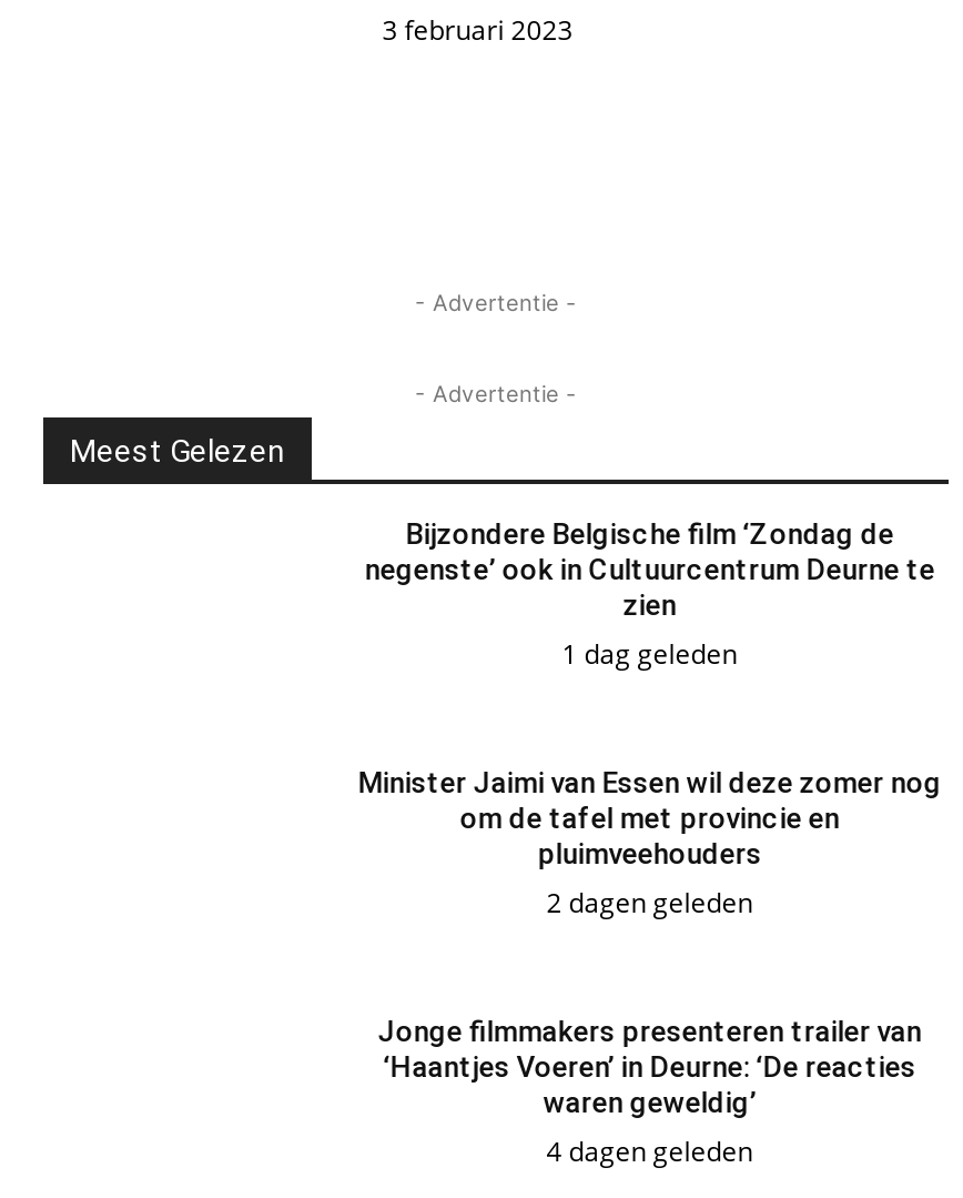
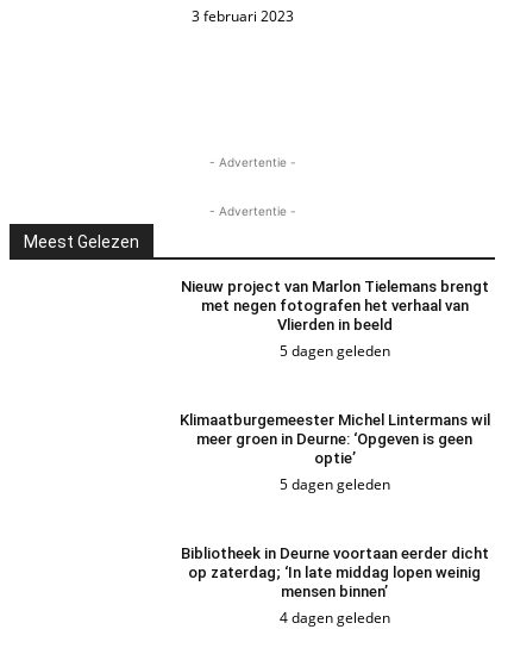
- Bijzondere Belgische film ‘Zondag de
- negenste’ ook in Cultuurcentrum Deurne te
- zien
- 1 dag geleden
+ Nieuw project van Marlon Tielemans brengt
+ met negen fotografen het verhaal van
+ Vlierden in beeld
+ 5 dagen geleden

- Minister Jaimi van Essen wil deze zomer nog
- om de tafel met provincie en
- pluimveehouders
- 2 dagen geleden
+ Klimaatburgemeester Michel Lintermans wil
+ meer groen in Deurne: ‘Opgeven is geen
+ optie’
+ 5 dagen geleden

- Jonge filmmakers presenteren trailer van
- ‘Haantjes Voeren’ in Deurne: ‘De reacties
- waren geweldig’
+ Bibliotheek in Deurne voortaan eerder dicht
+ op zaterdag; ‘In late middag lopen weinig
+ mensen binnen’
